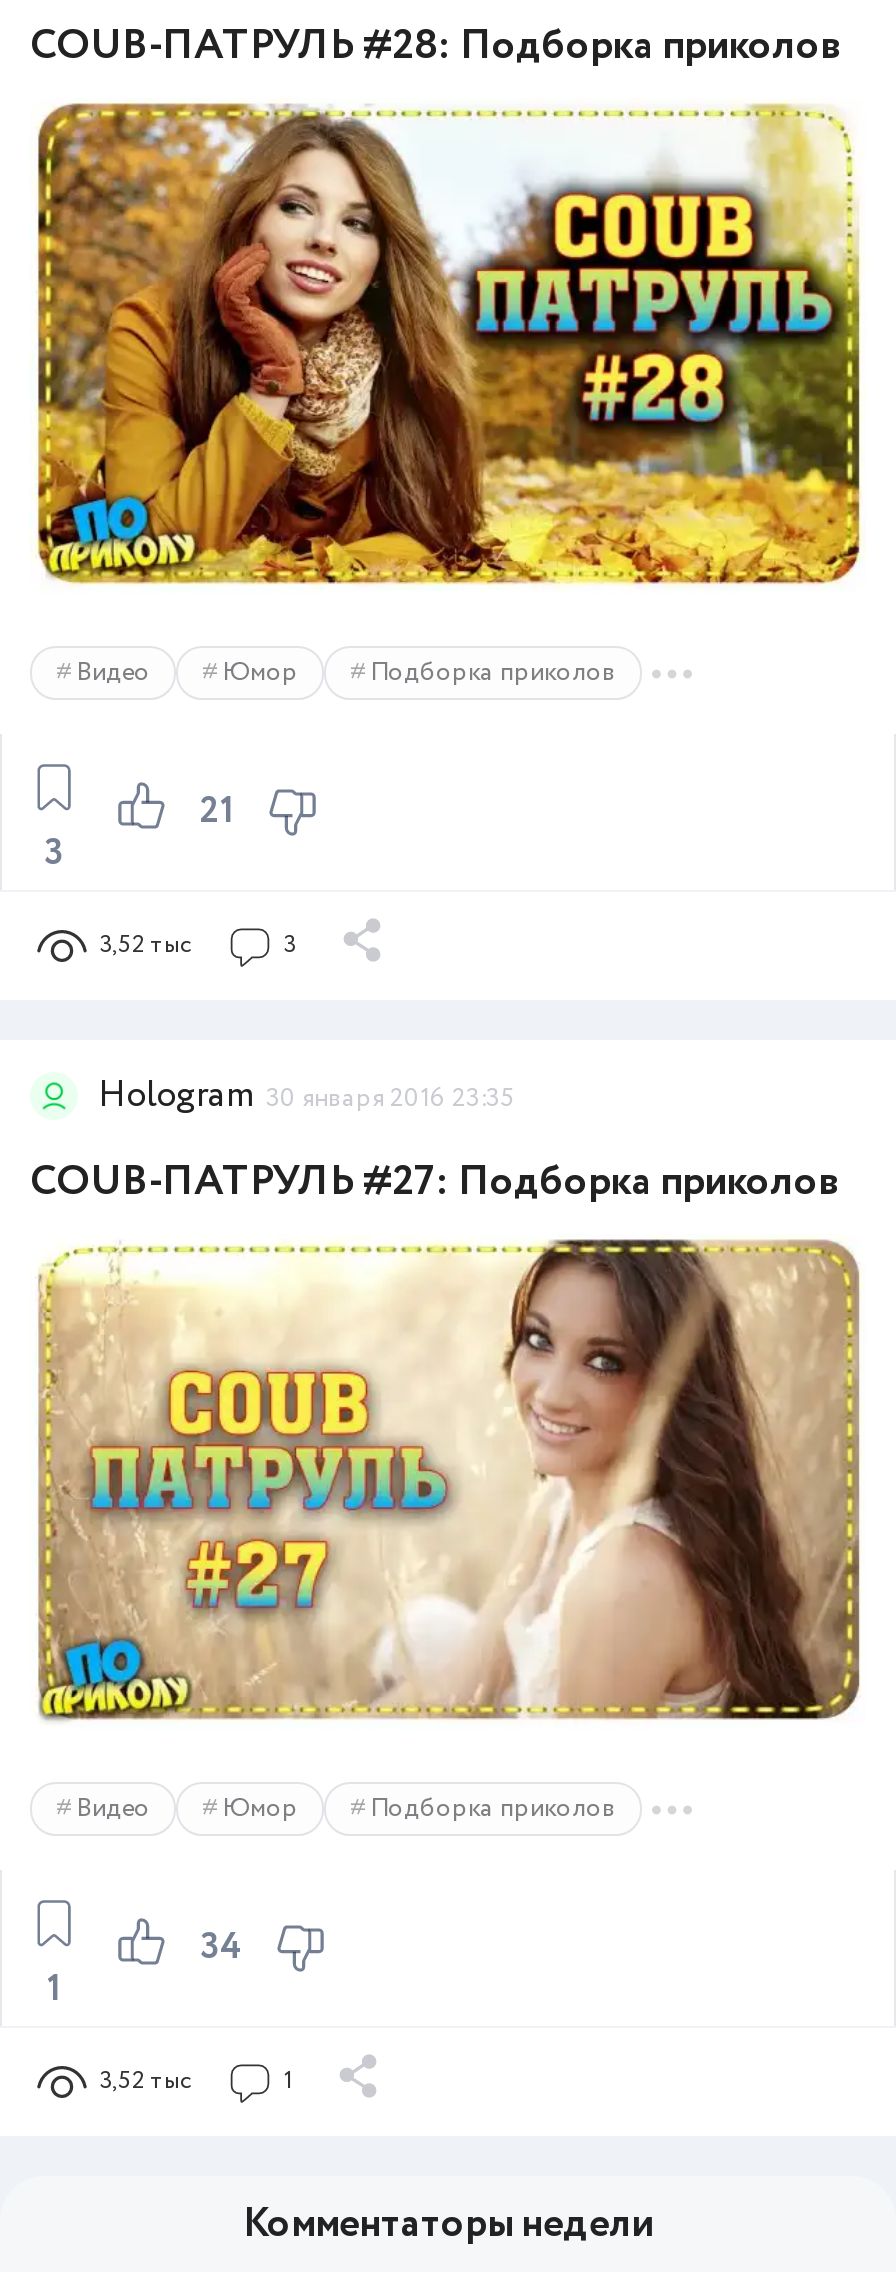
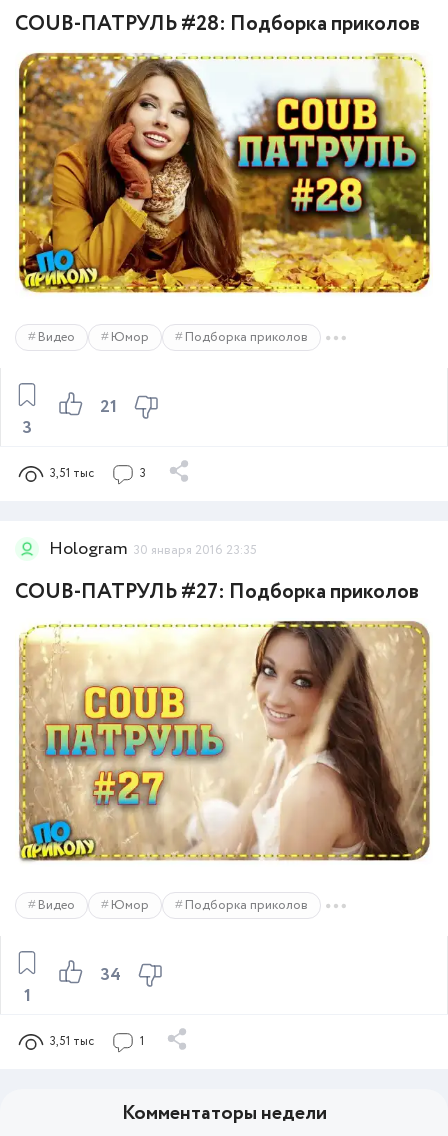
- 3,52 тыс
+ 3,51 тыс

- 3,52 тыс
+ 3,51 тыс
